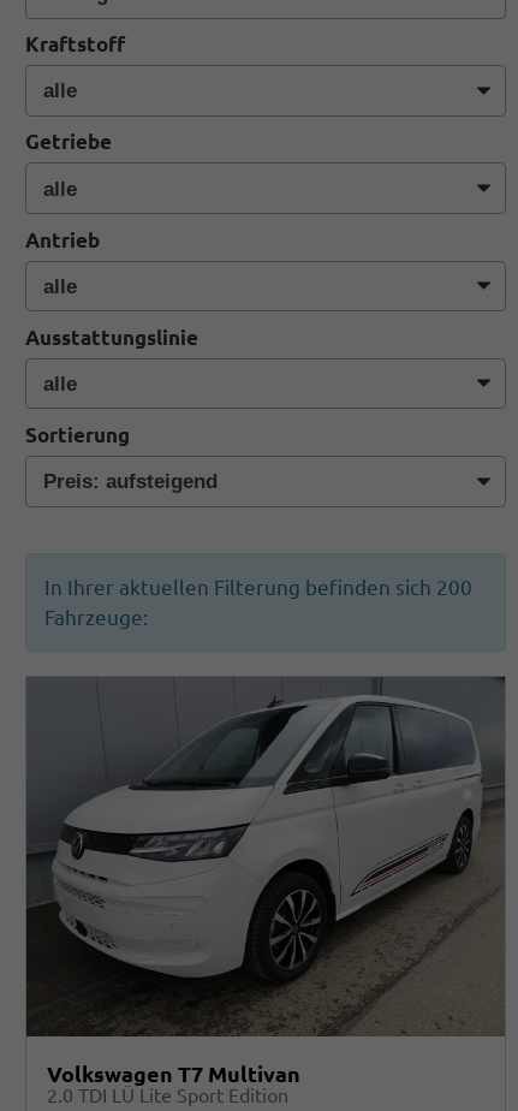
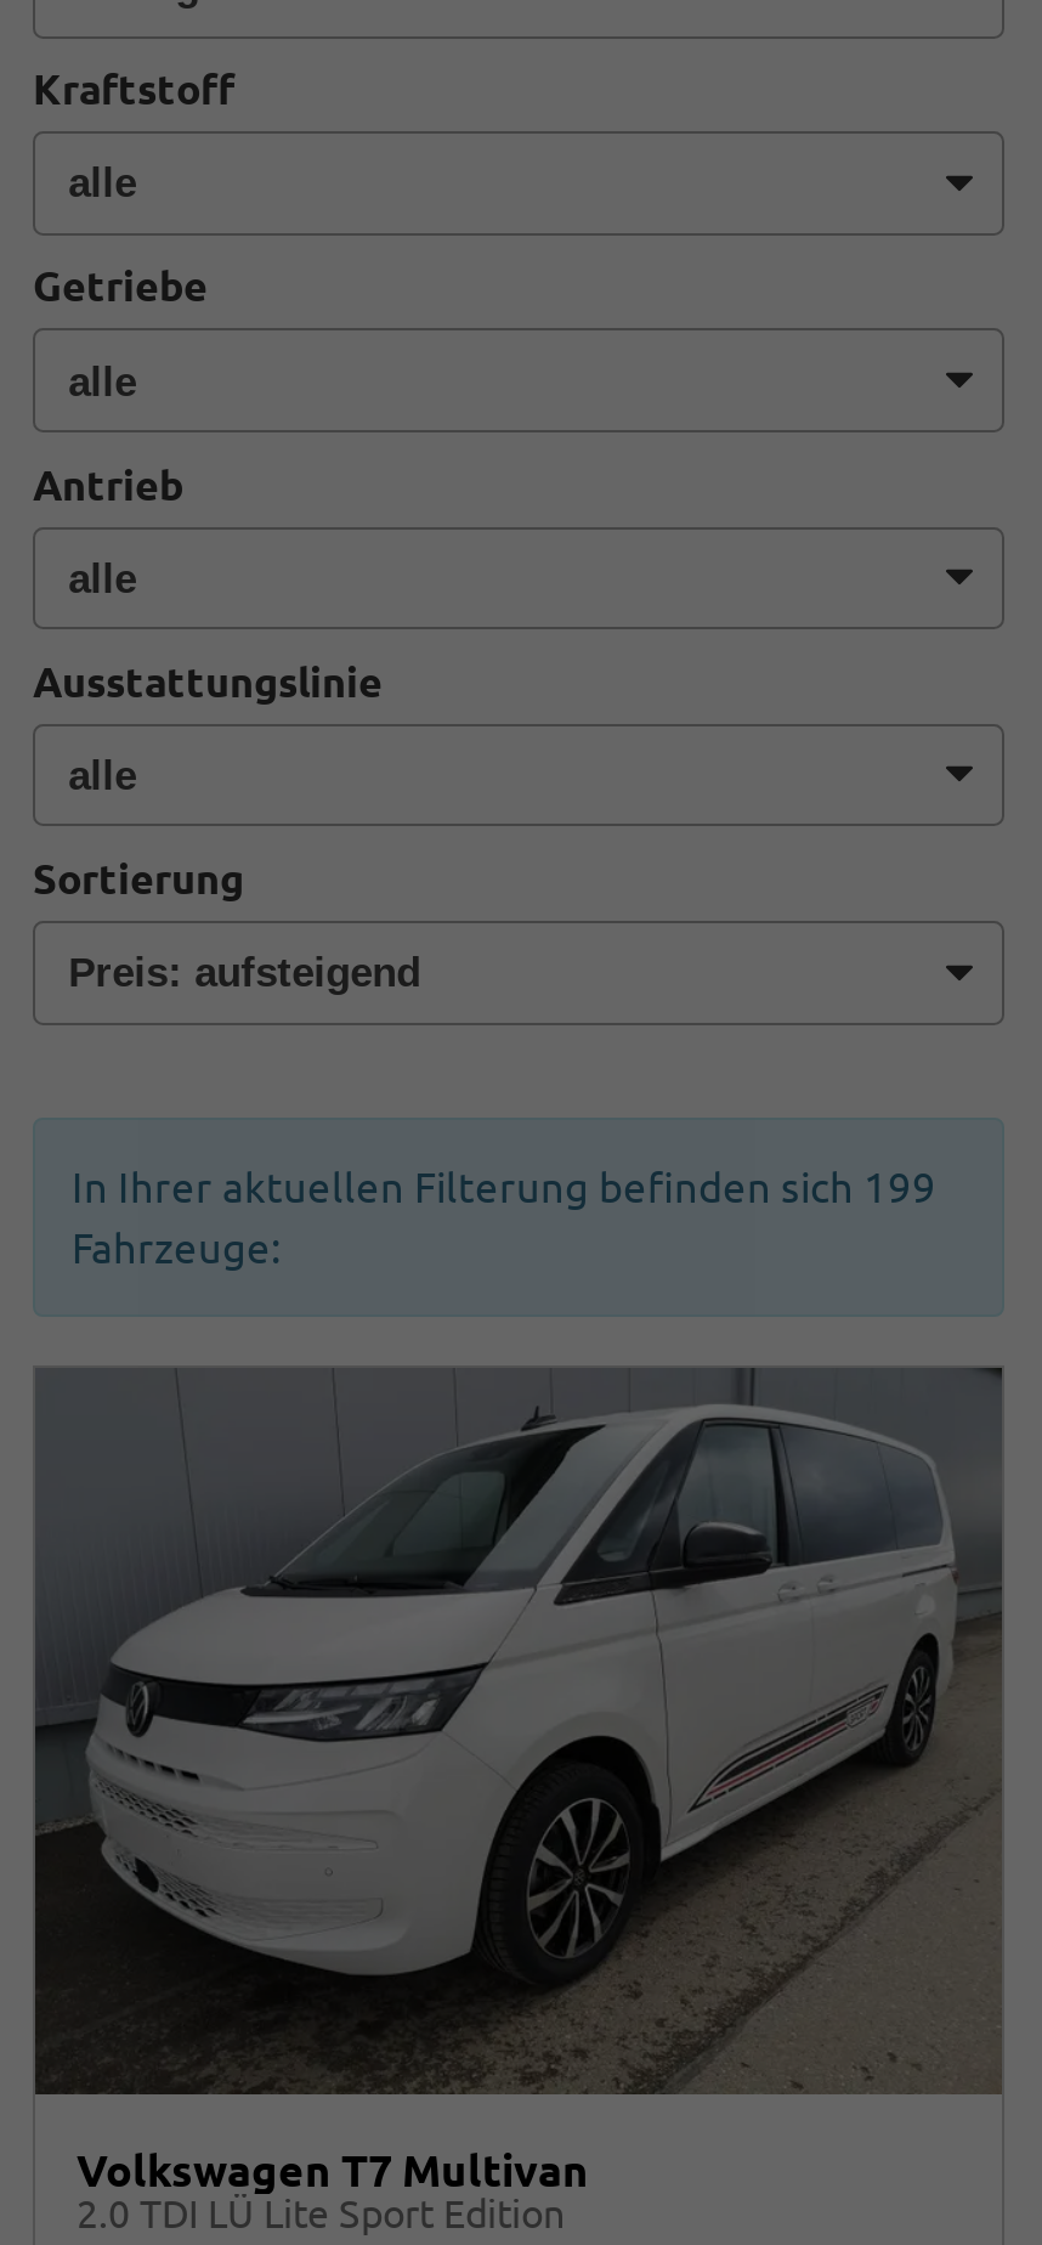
- In Ihrer aktuellen Filterung befinden sich 200
+ In Ihrer aktuellen Filterung befinden sich 199
